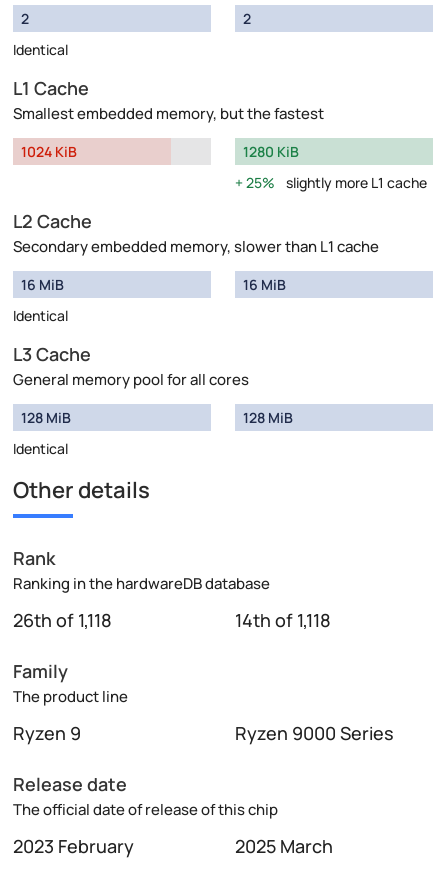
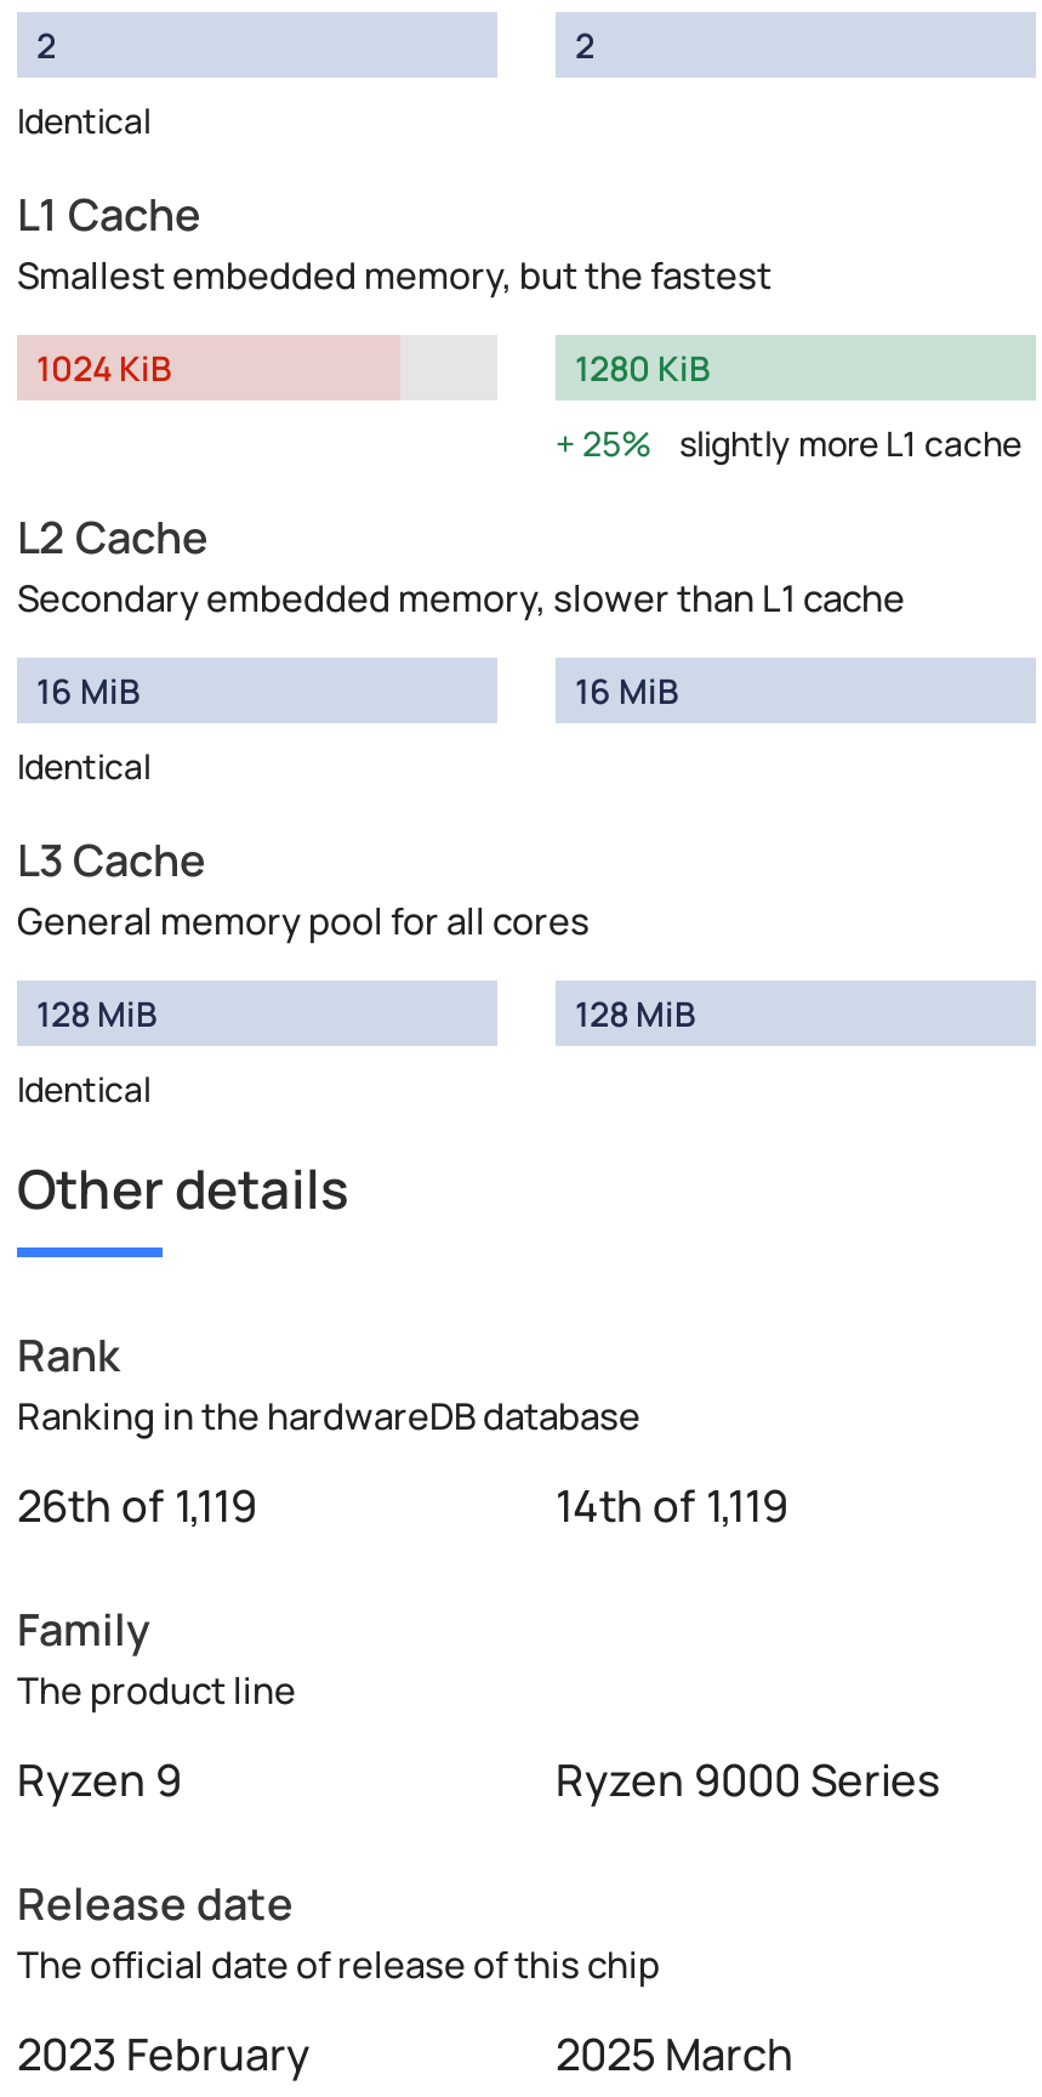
- 26th of 1,118
+ 26th of 1,119

- 14th of 1,118
+ 14th of 1,119
